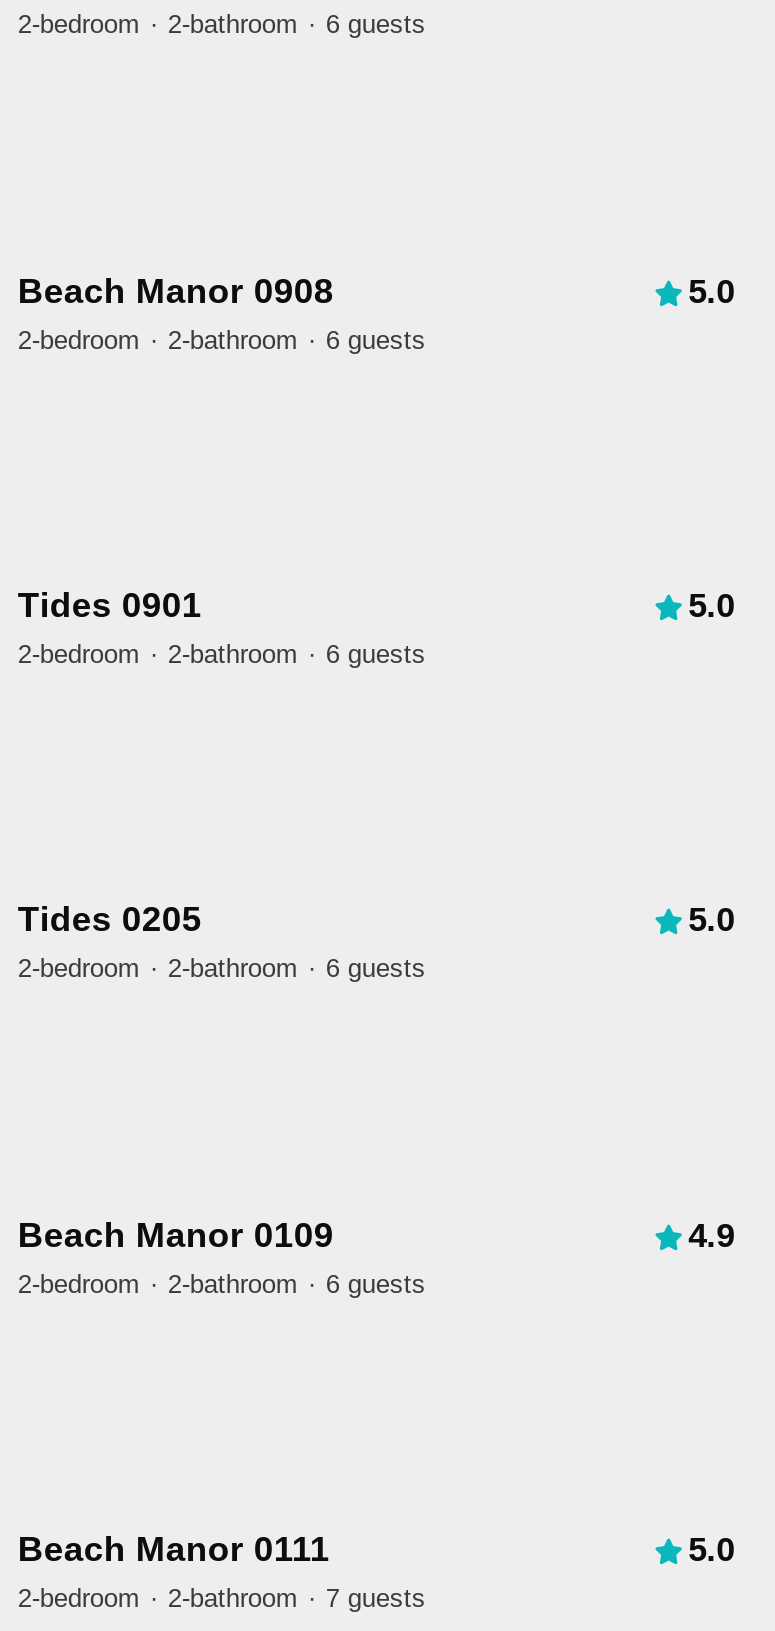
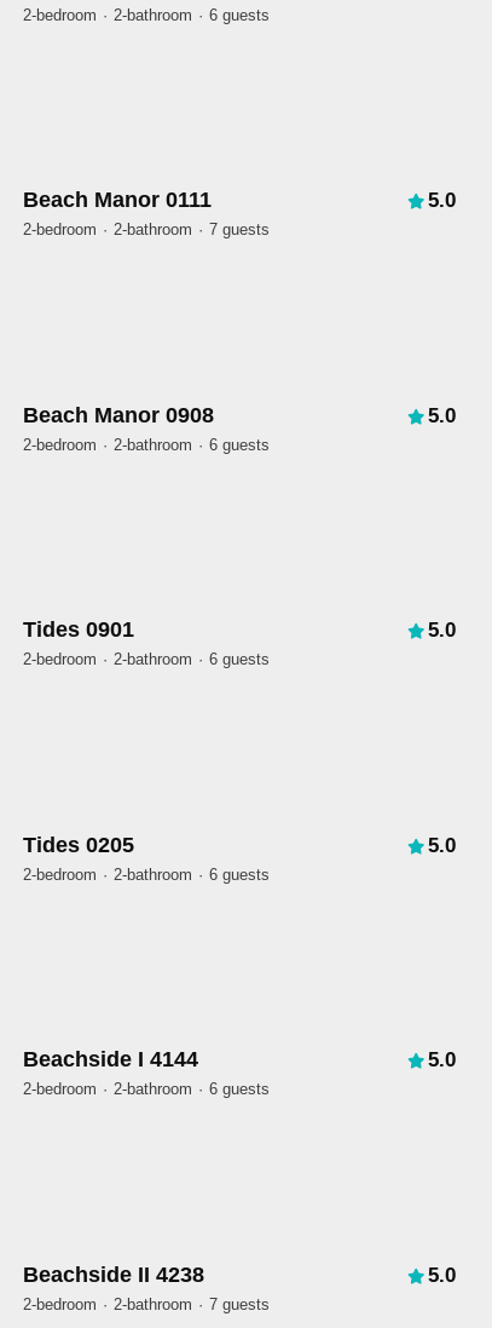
+ Beach Manor 0111
+ 5.0
+ 2-bedroom
+ 2-bathroom
+ 7 guests

- Beach Manor 0109
- 4.9
+ Beachside I 4144
+ 5.0

- Beach Manor 0111
+ Beachside II 4238
